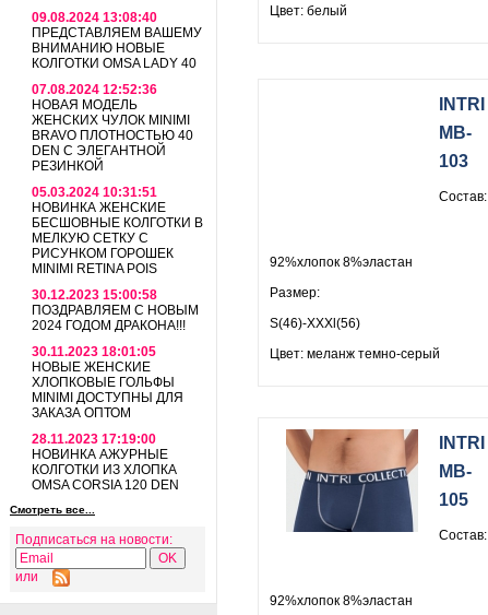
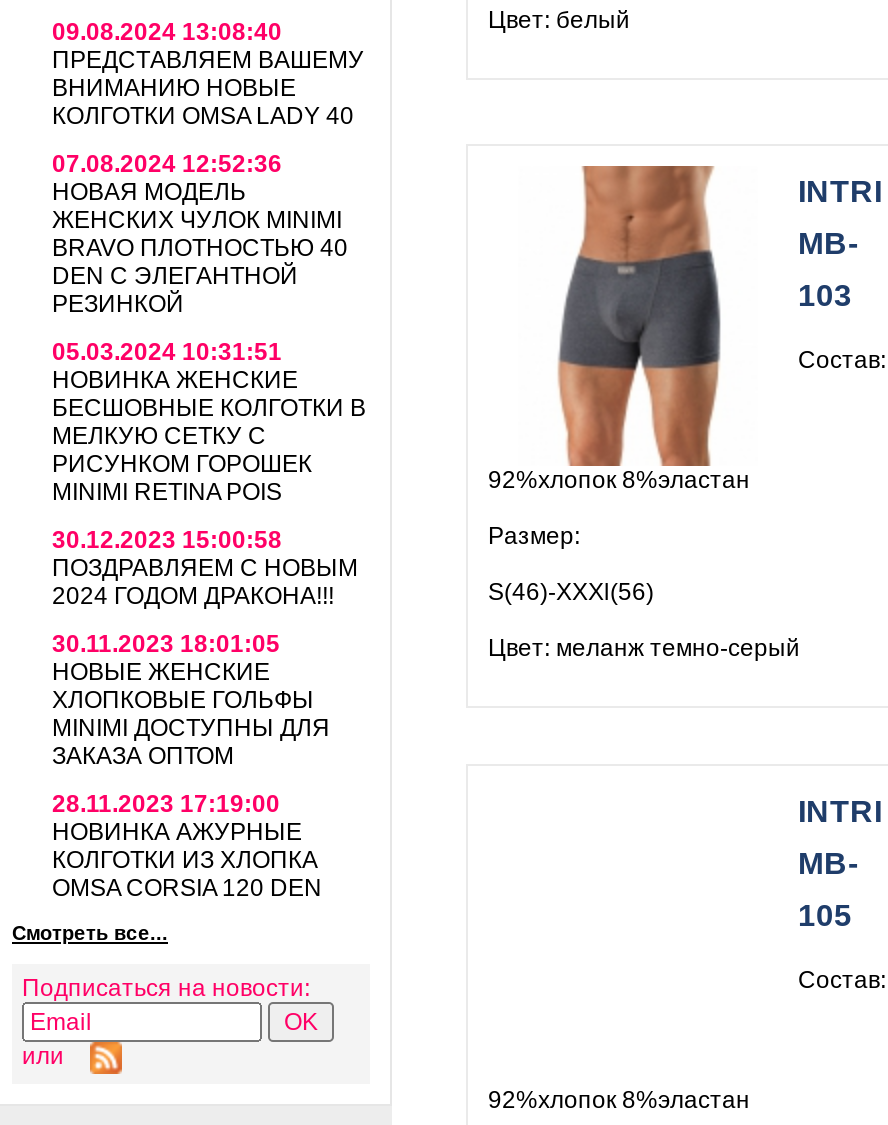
+ [image]

- [image]
